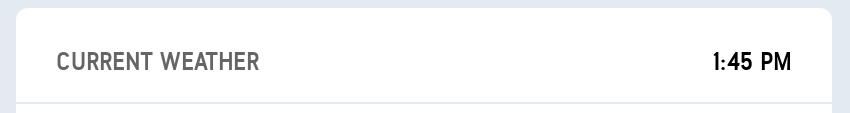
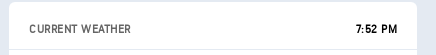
- 1:45 PM
+ 7:52 PM
